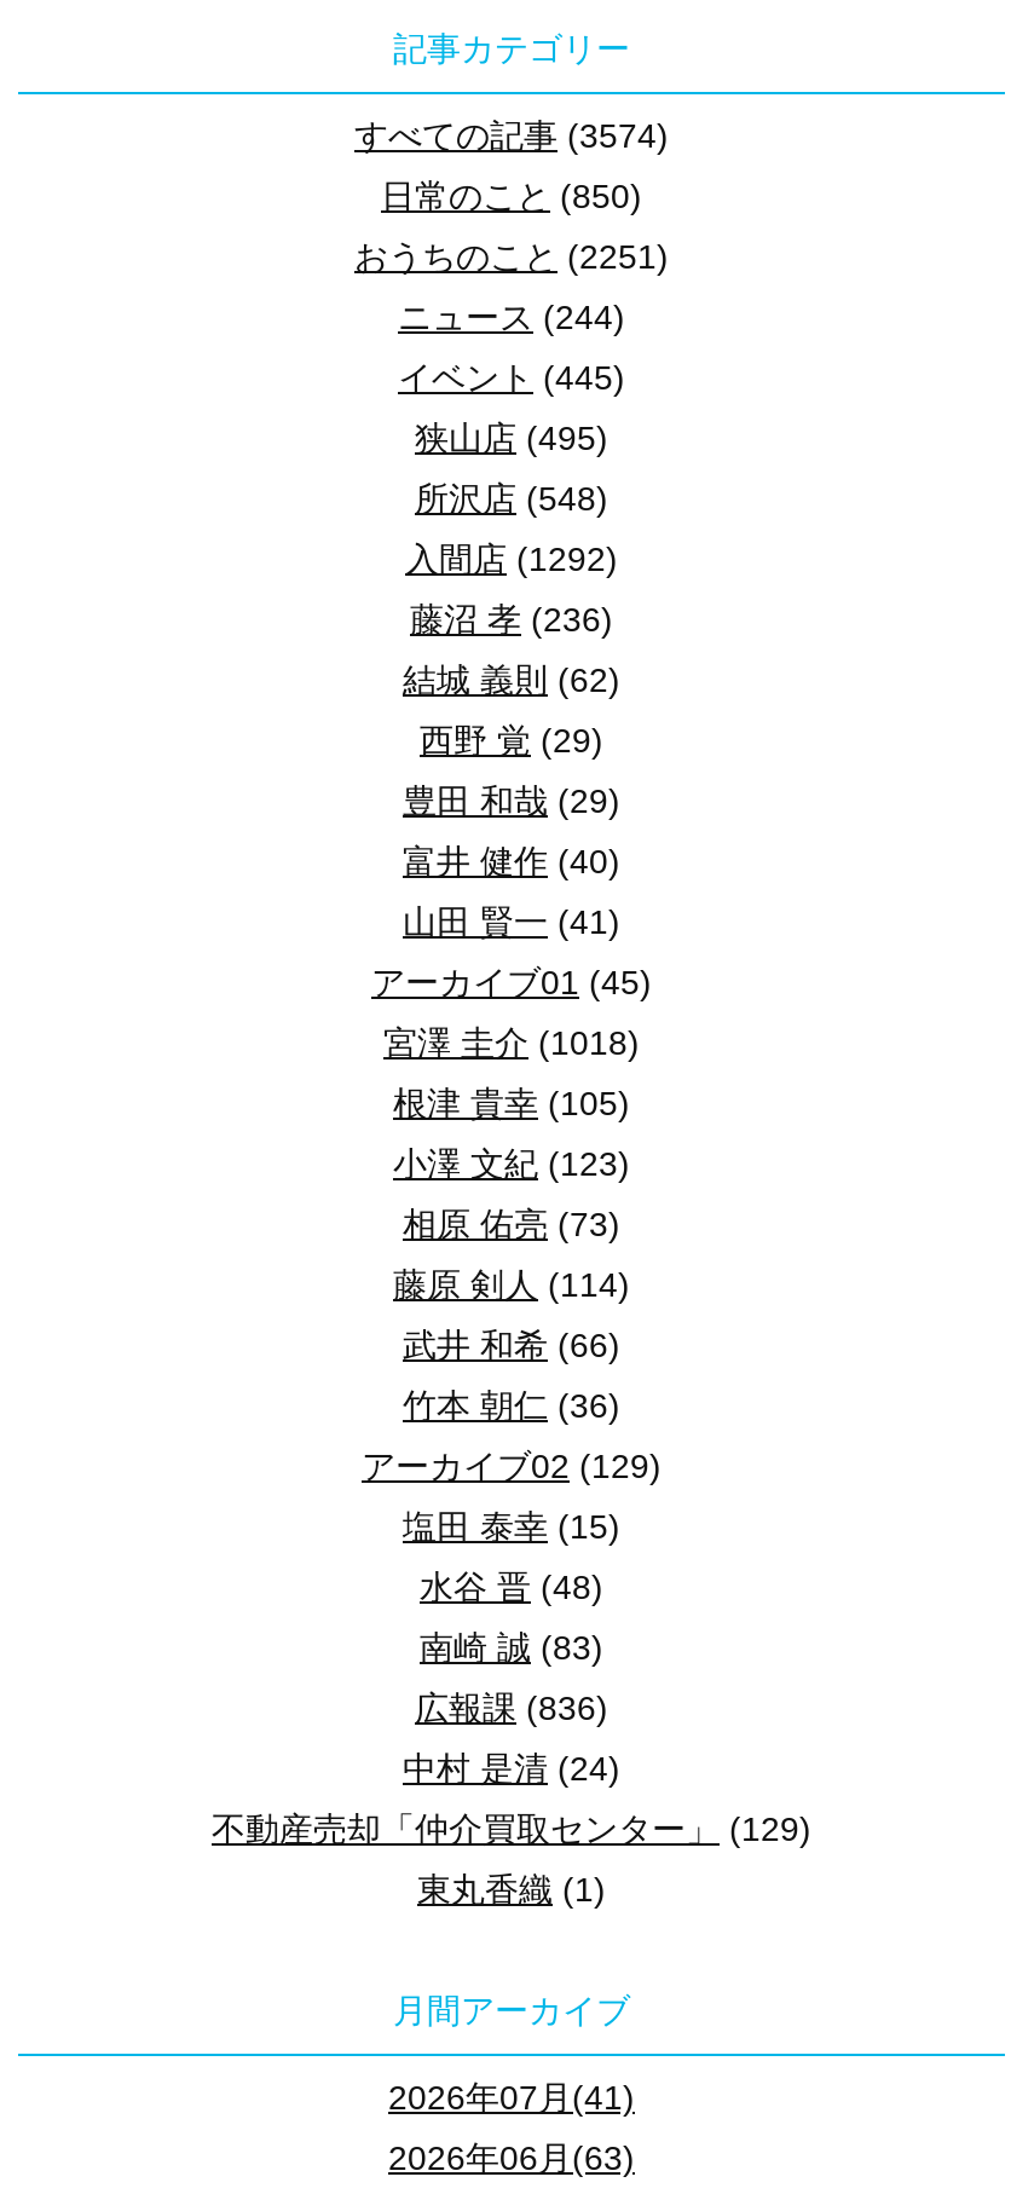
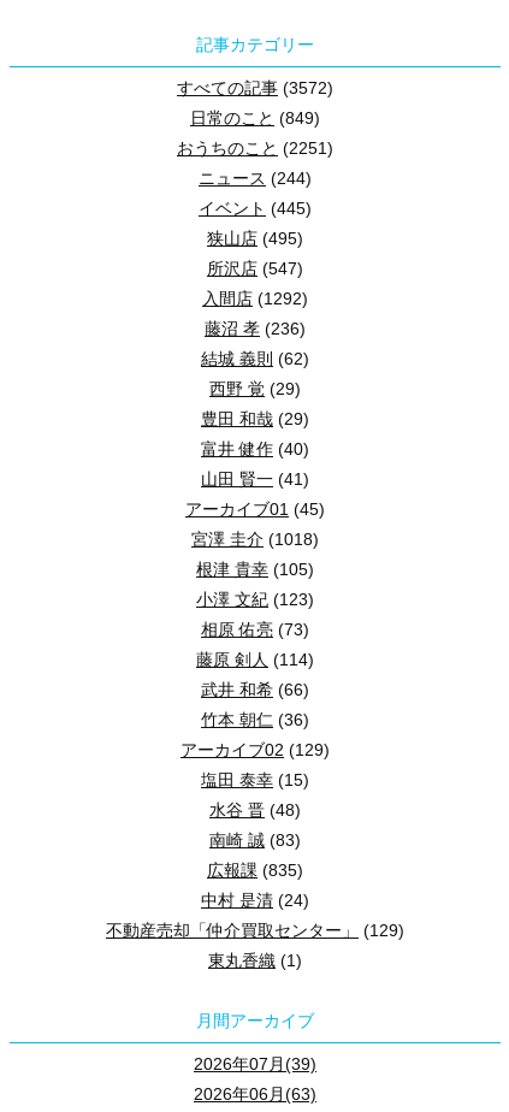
- すべての記事(3574)
+ すべての記事(3572)

- 日常のこと(850)
+ 日常のこと(849)

- 所沢店(548)
+ 所沢店(547)

- 広報課(836)
+ 広報課(835)

- 2026年07月(41)
+ 2026年07月(39)
